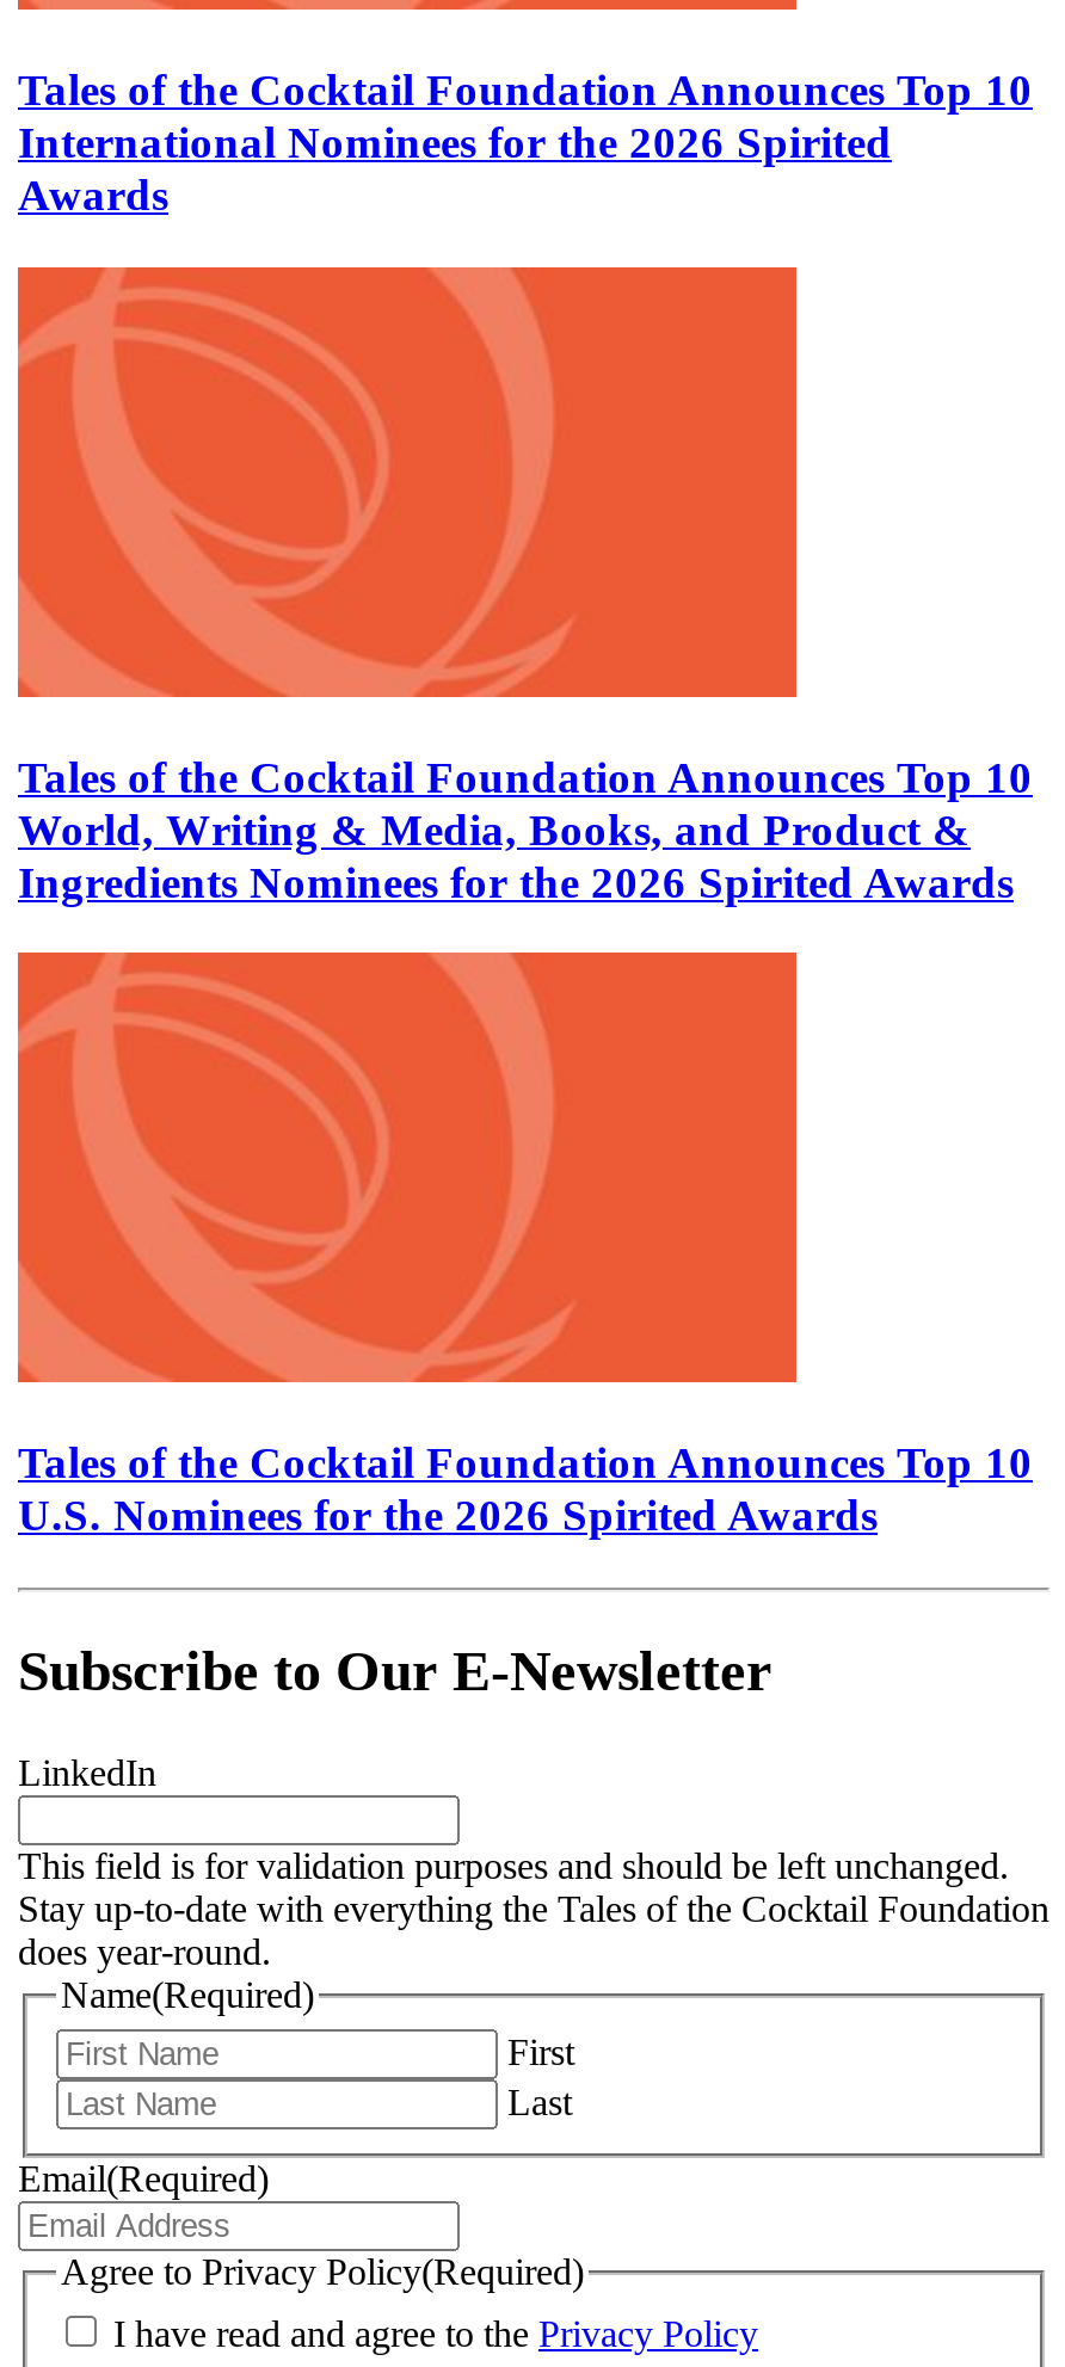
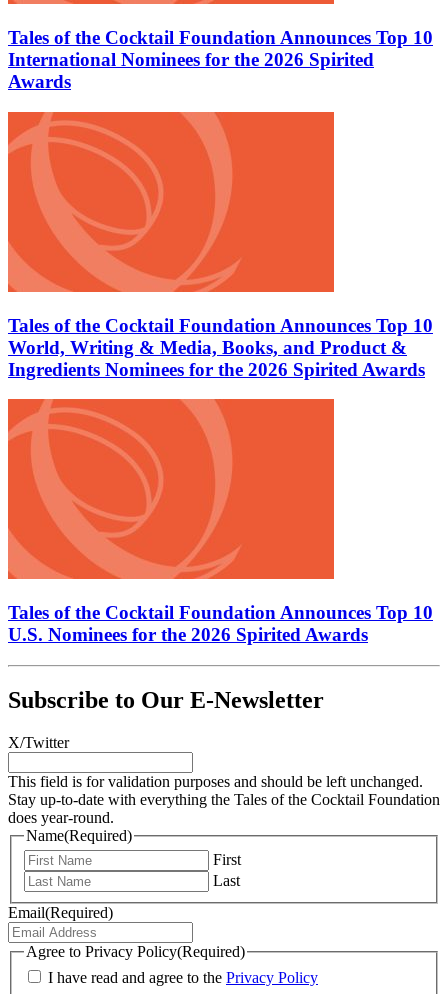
- LinkedIn
+ X/Twitter
